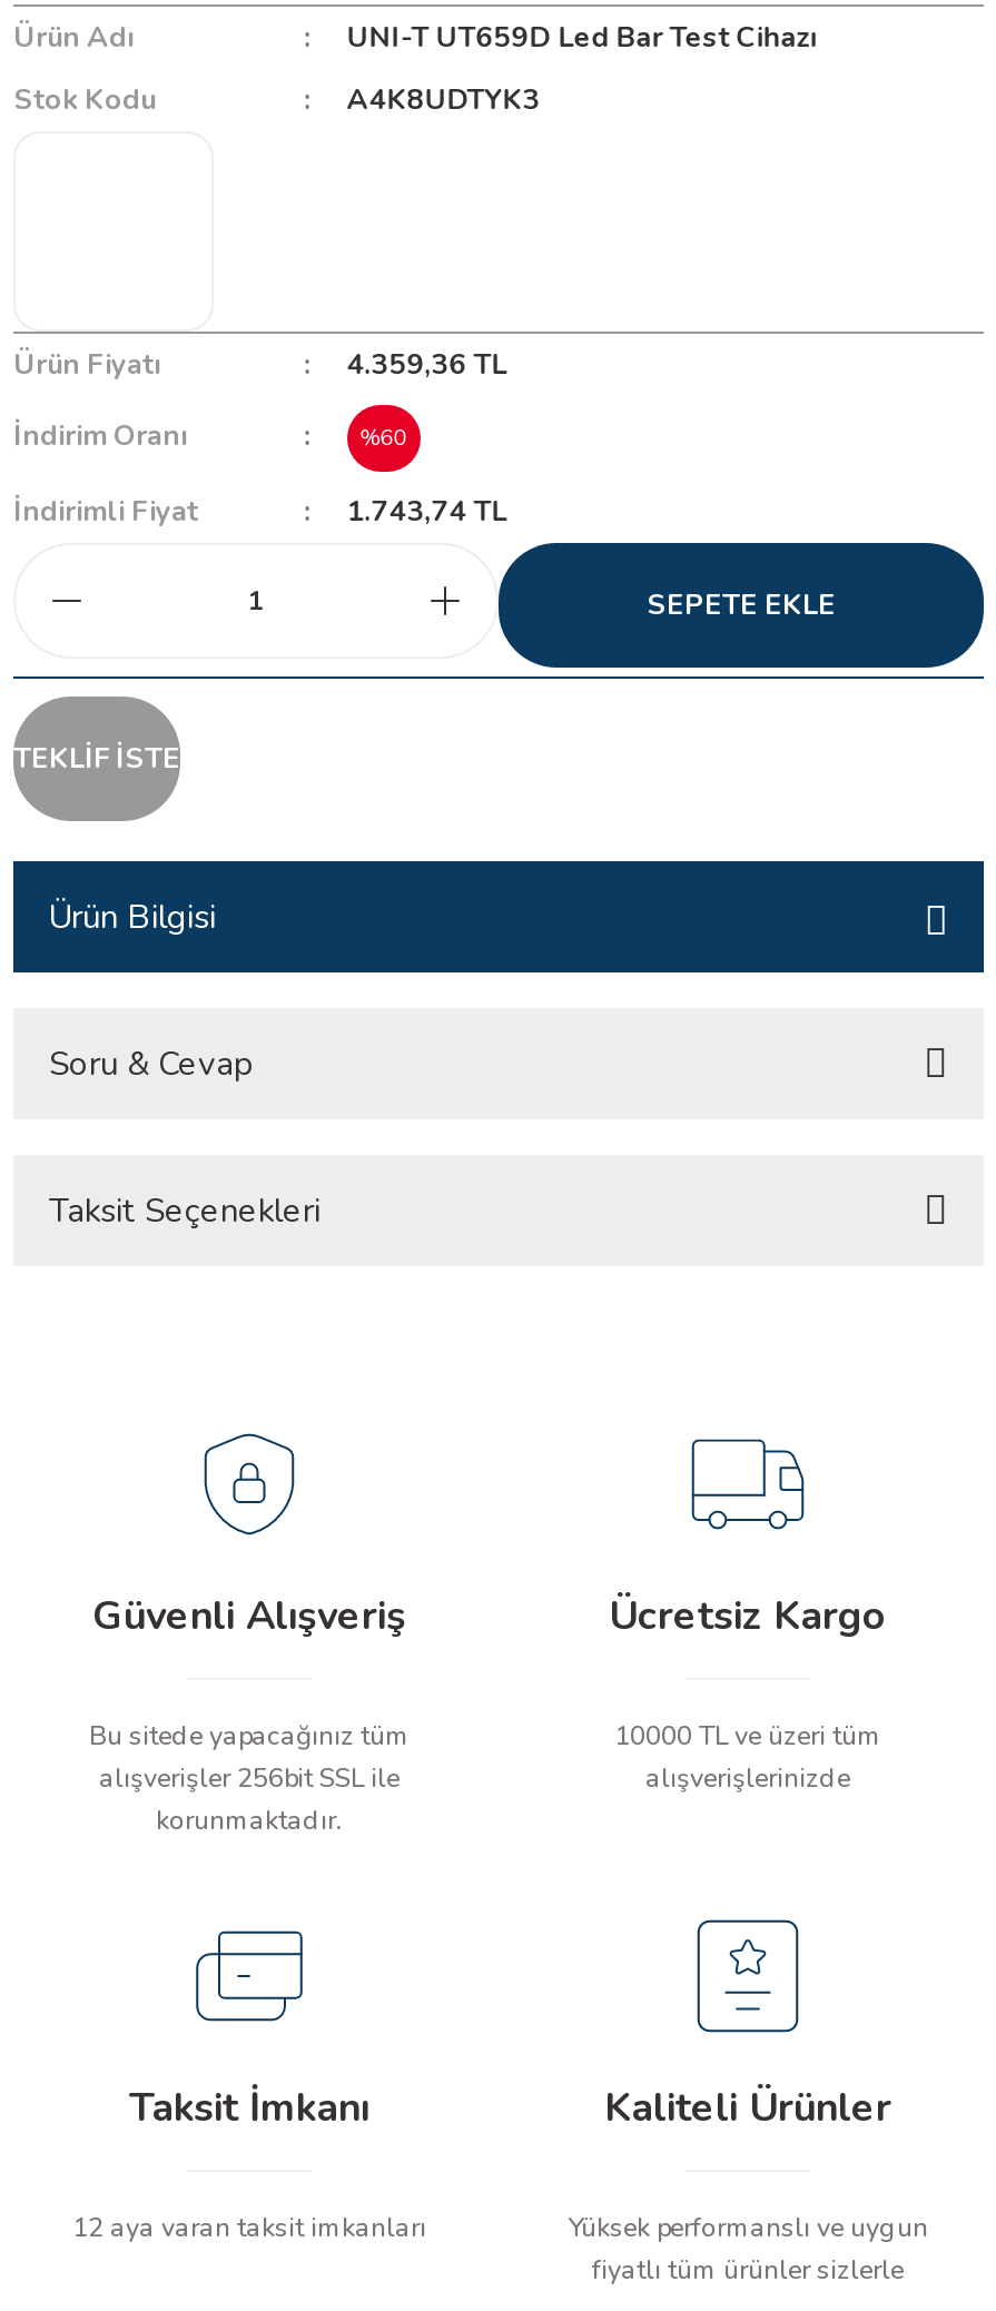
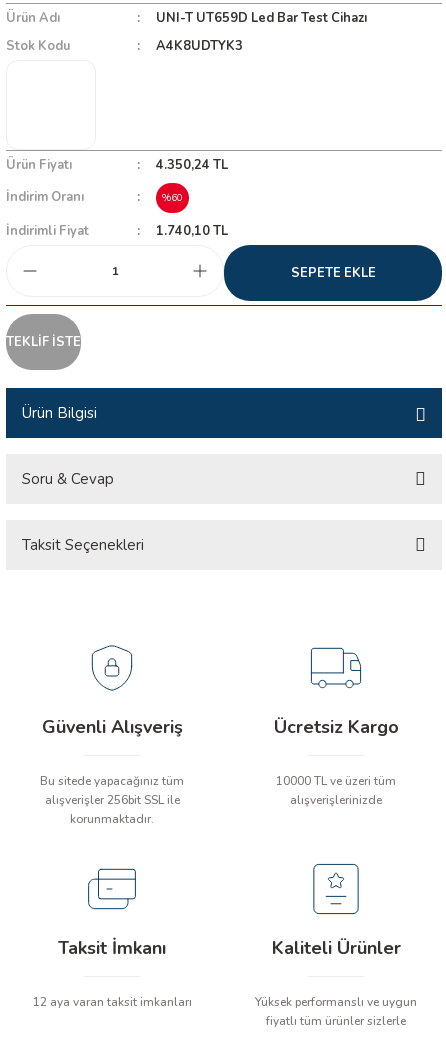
- 4.359,36 TL
+ 4.350,24 TL

- 1.743,74 TL
+ 1.740,10 TL
